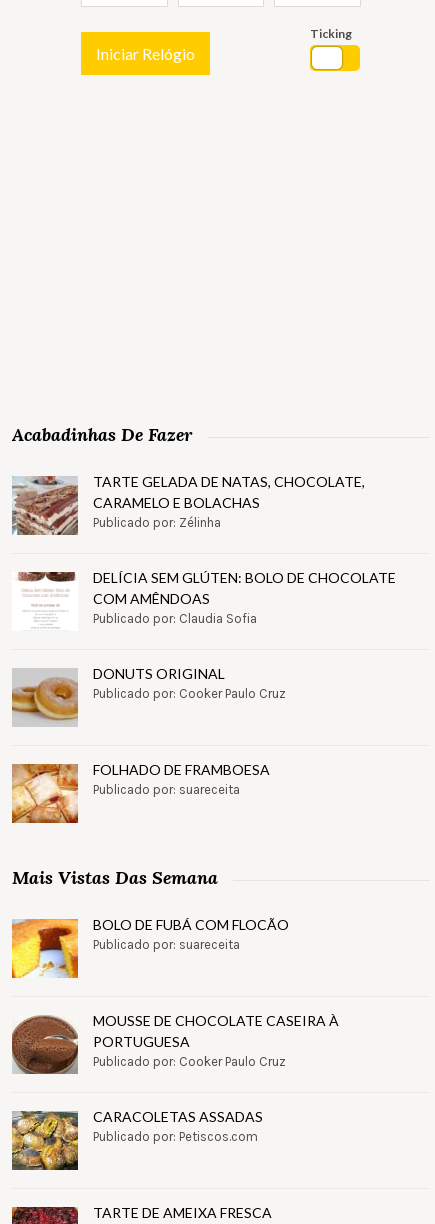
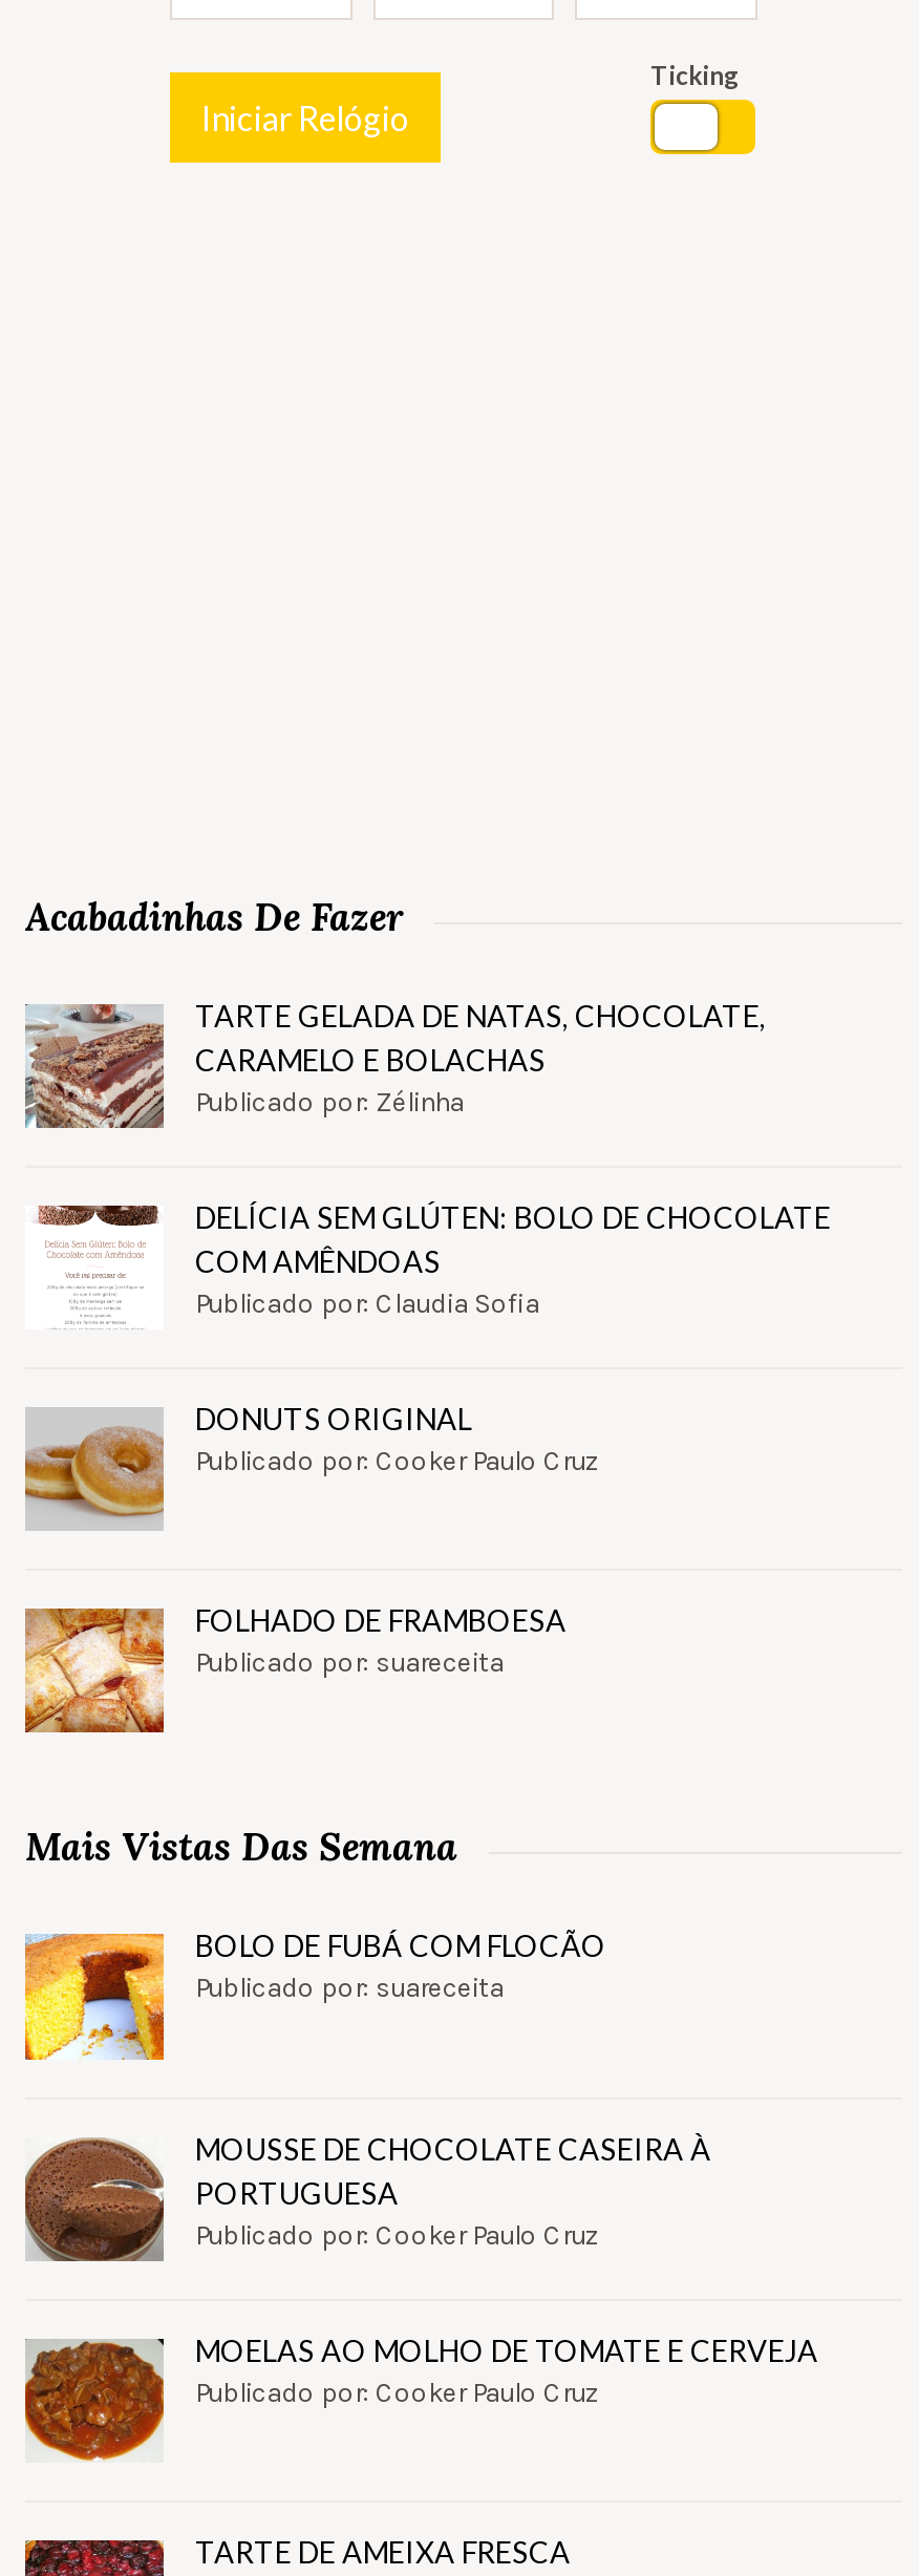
- [image]
- CARACOLETAS ASSADAS
- Publicado por: Petiscos.com
+ [image]
+ MOELAS AO MOLHO DE TOMATE E CERVEJA
+ Publicado por: Cooker Paulo Cruz
